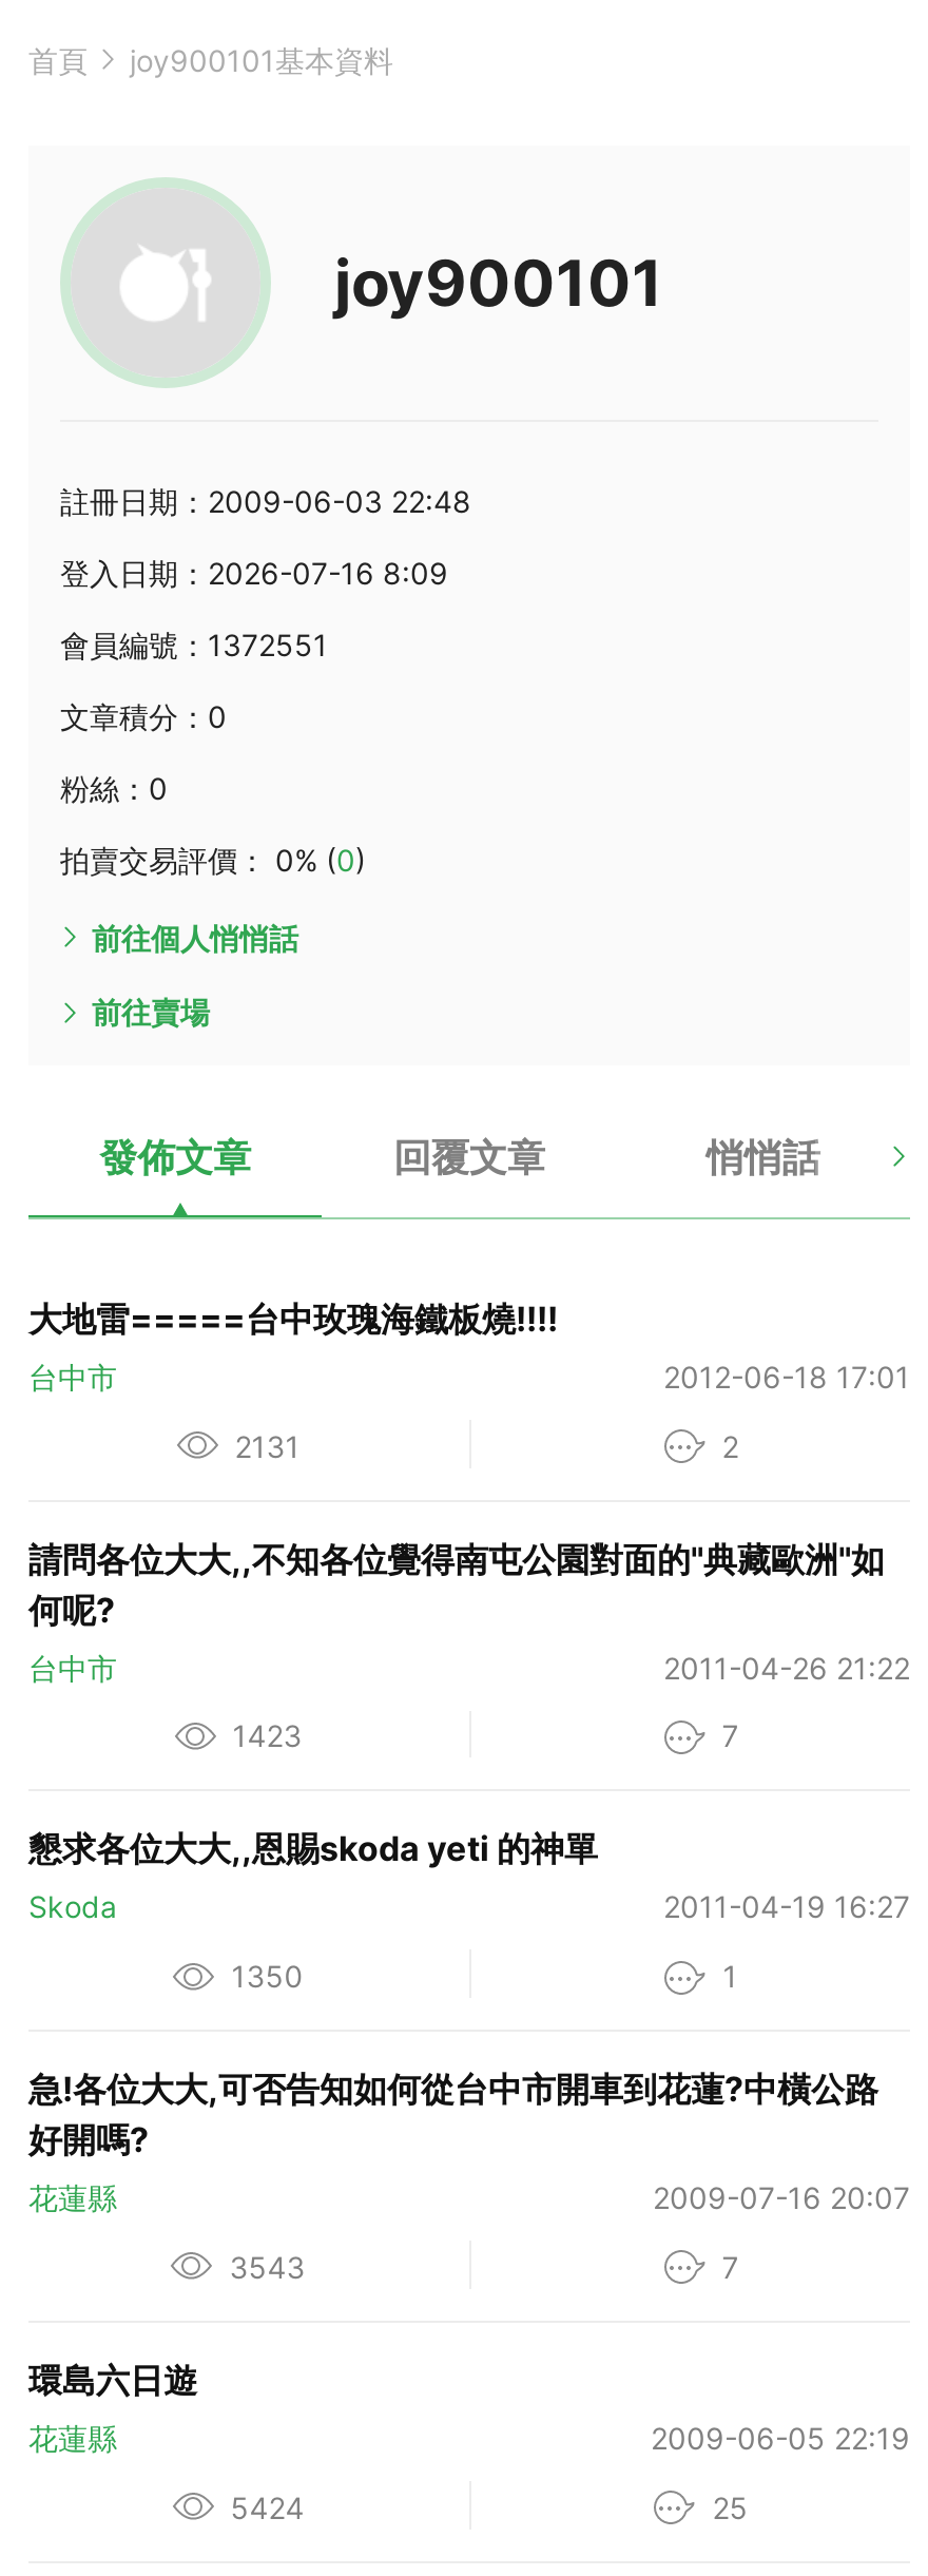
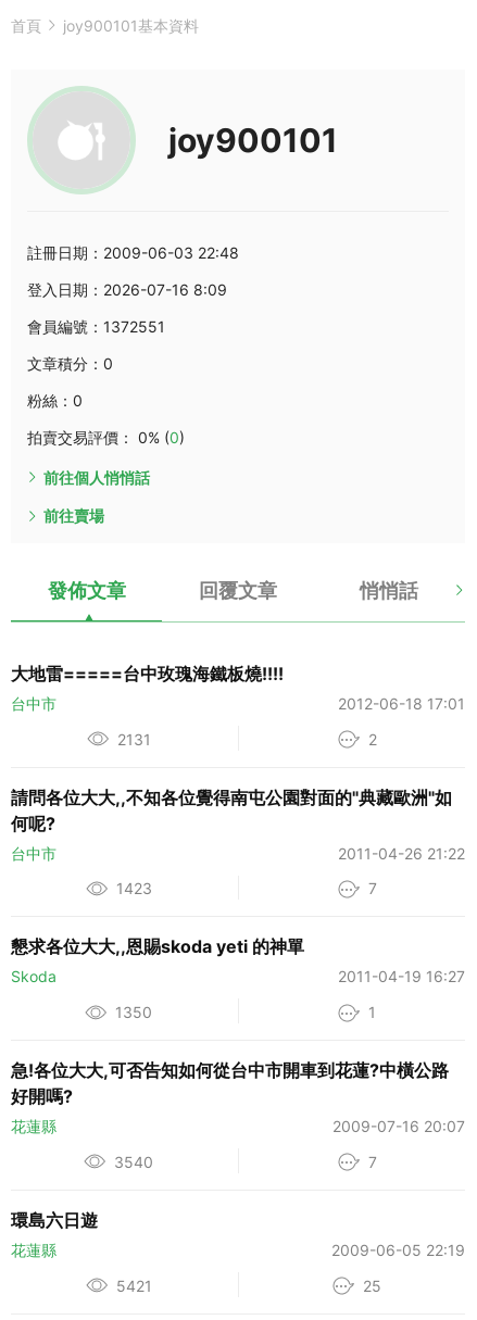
- 3543
+ 3540

- 5424
+ 5421
